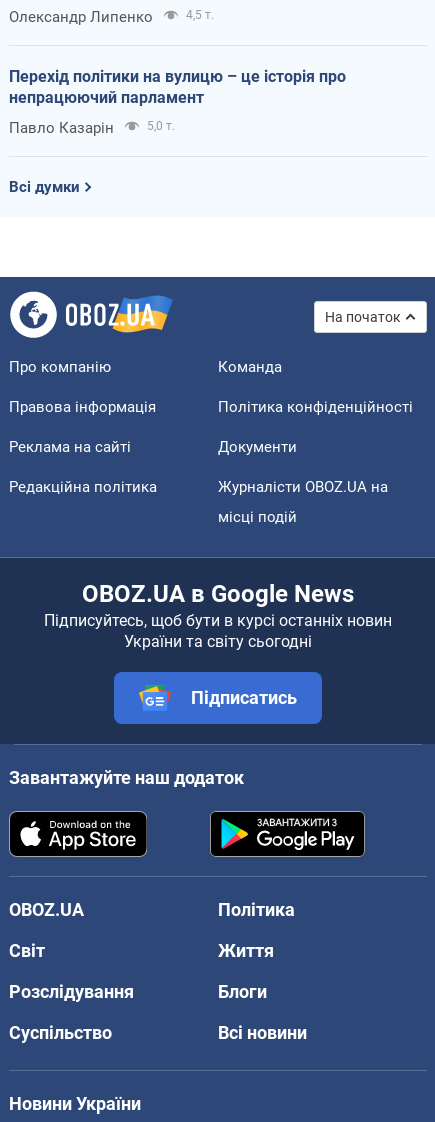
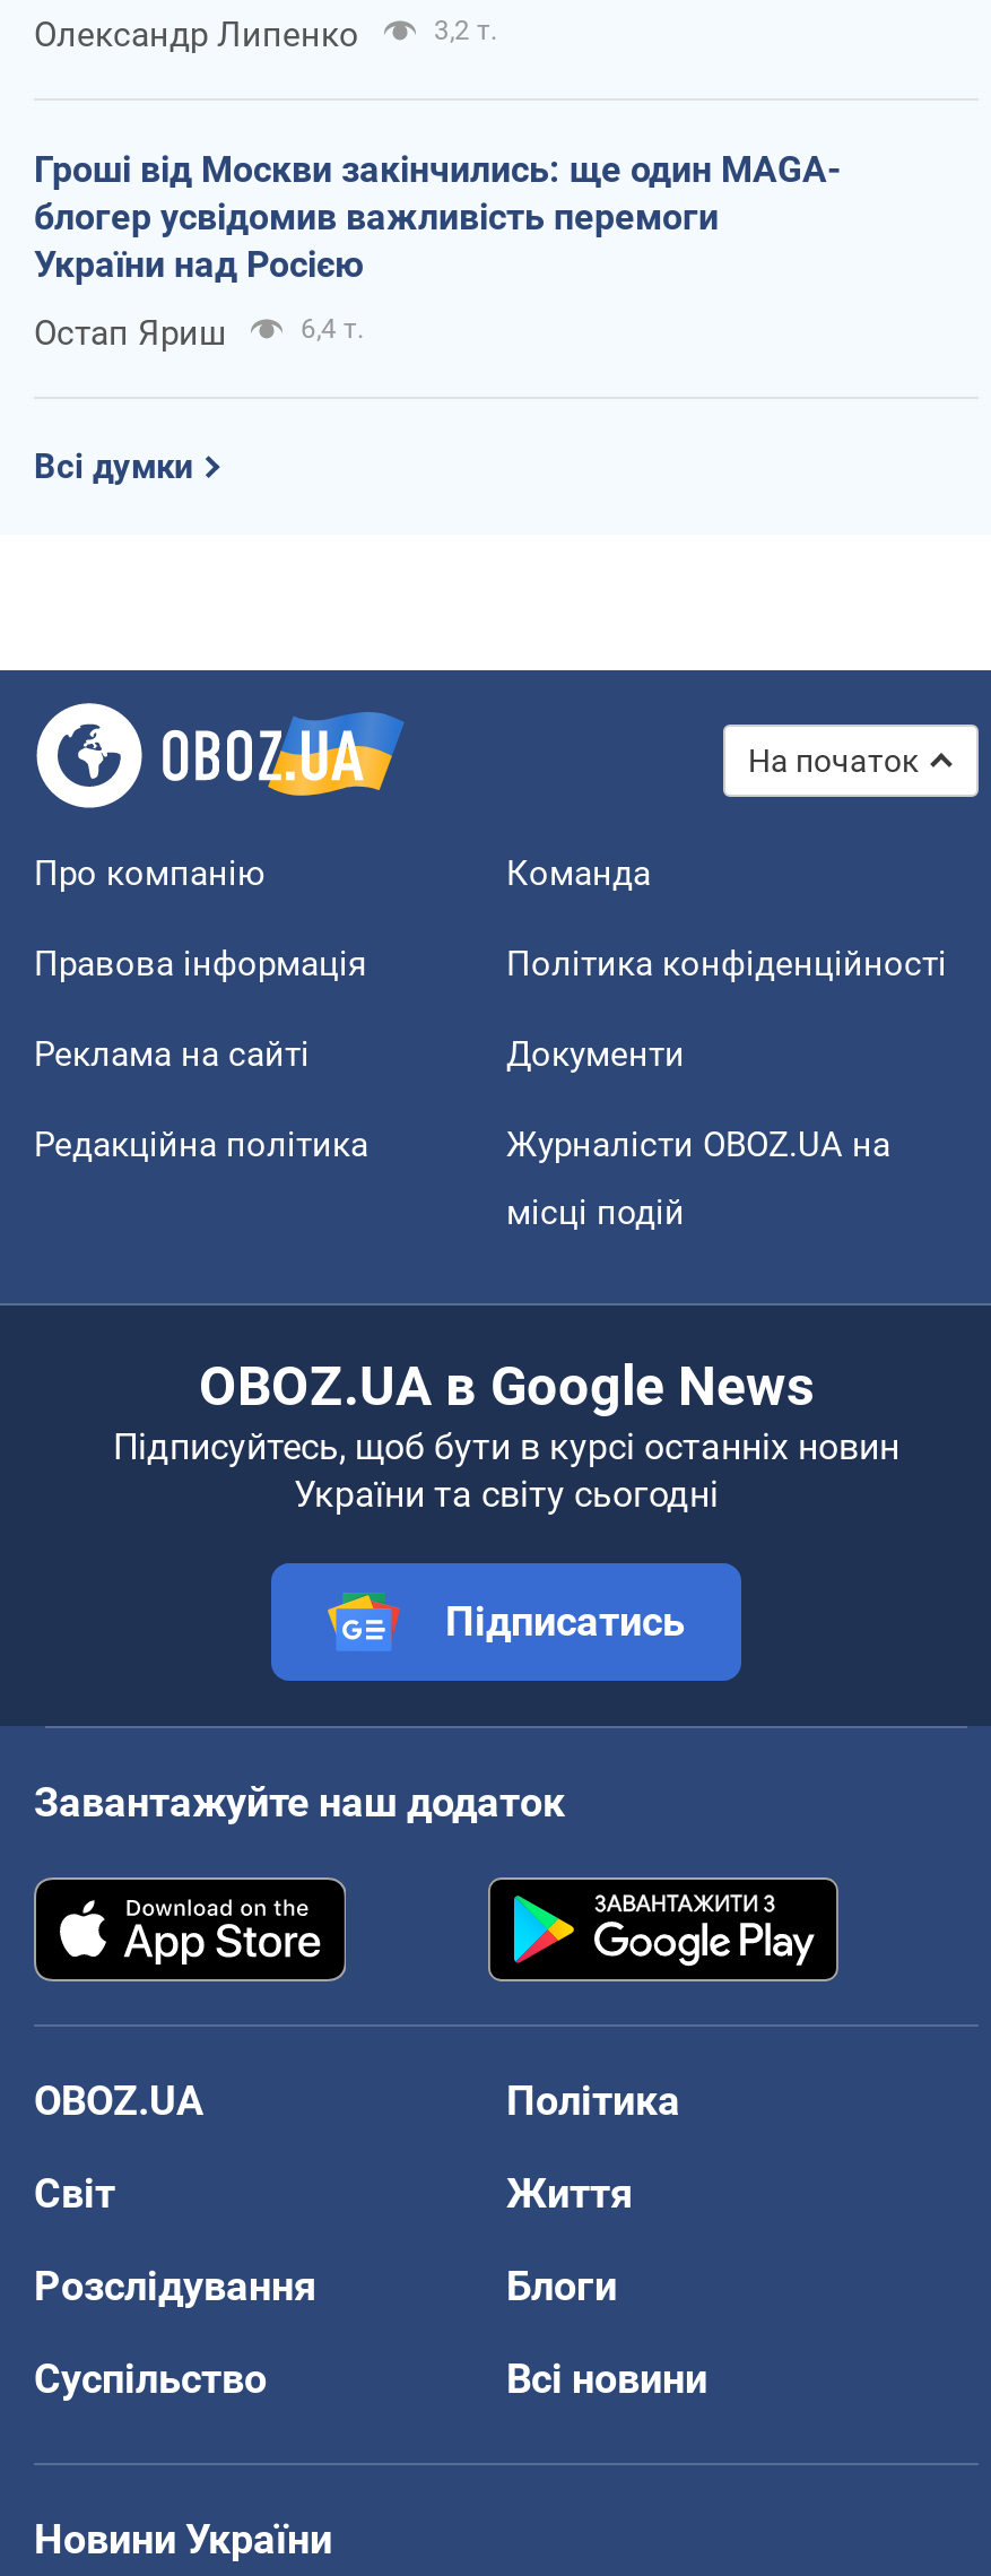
- 4,5 т.
+ 3,2 т.

- Перехід політики на вулицю – це історія про
- непрацюючий парламент
+ Гроші від Москви закінчились: ще один MAGA-
+ блогер усвідомив важливість перемоги
+ України над Росією

- Павло Казарін
- 5,0 т.
+ Остап Яриш
+ 6,4 т.
